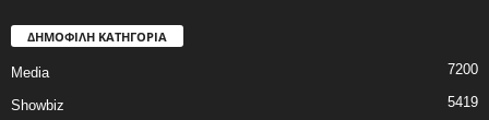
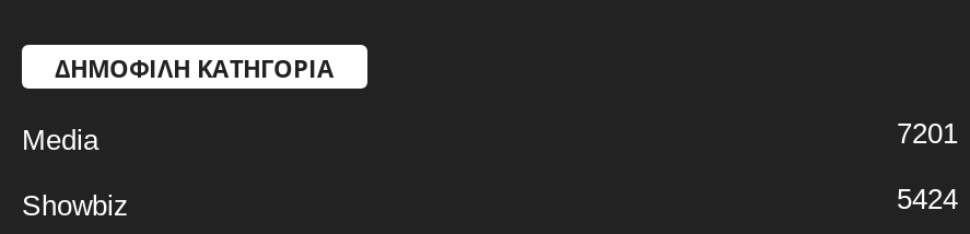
- 7200
+ 7201

- 5419
+ 5424
